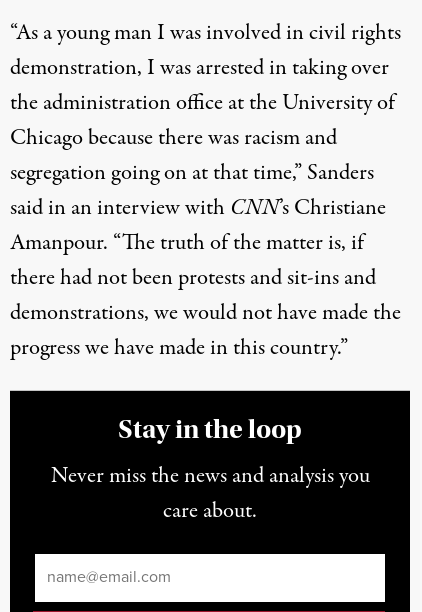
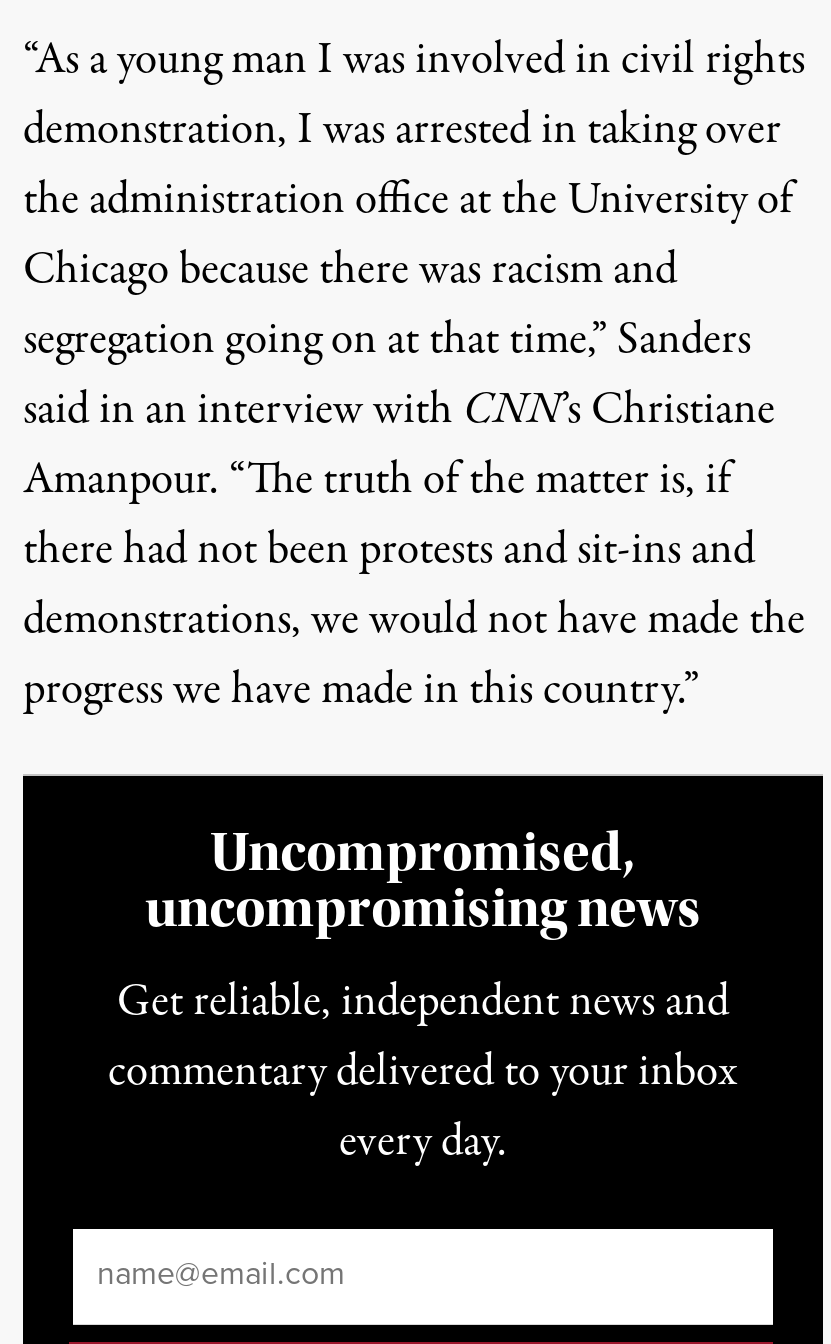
- Stay in the loop
+ Uncompromised,
+ uncompromising news

- Never miss the news and analysis you
- care about.
+ Get reliable, independent news and
+ commentary delivered to your inbox
+ every day.
